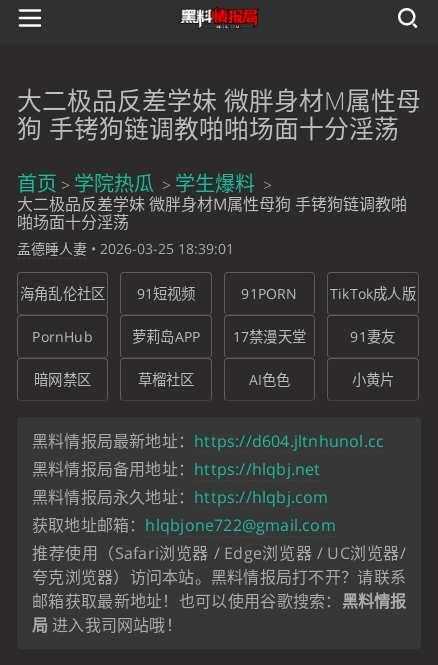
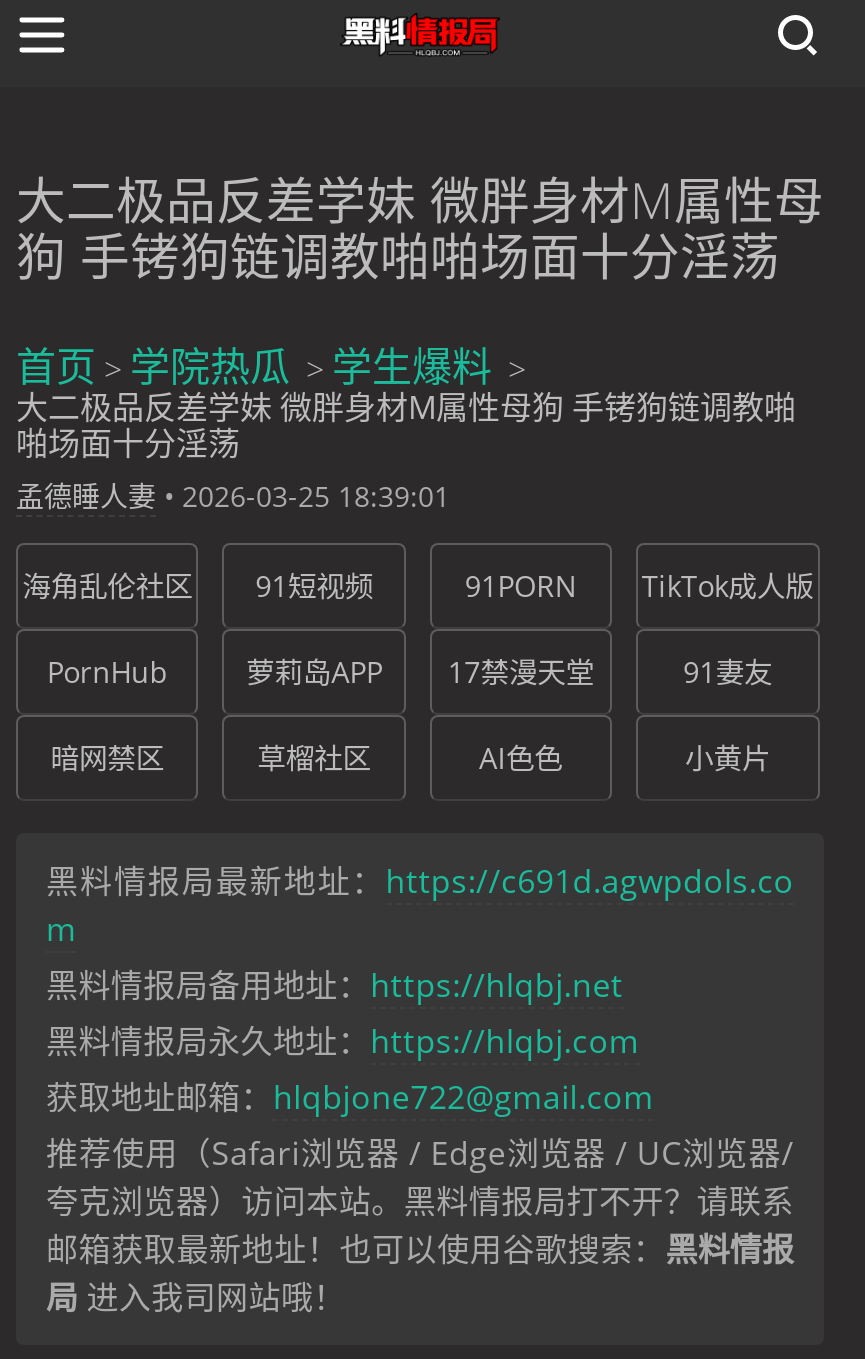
- 黑料情报局最新地址：https://d604.jltnhunol.cc
+ 黑料情报局最新地址：https://c691d.agwpdols.co
+ m
